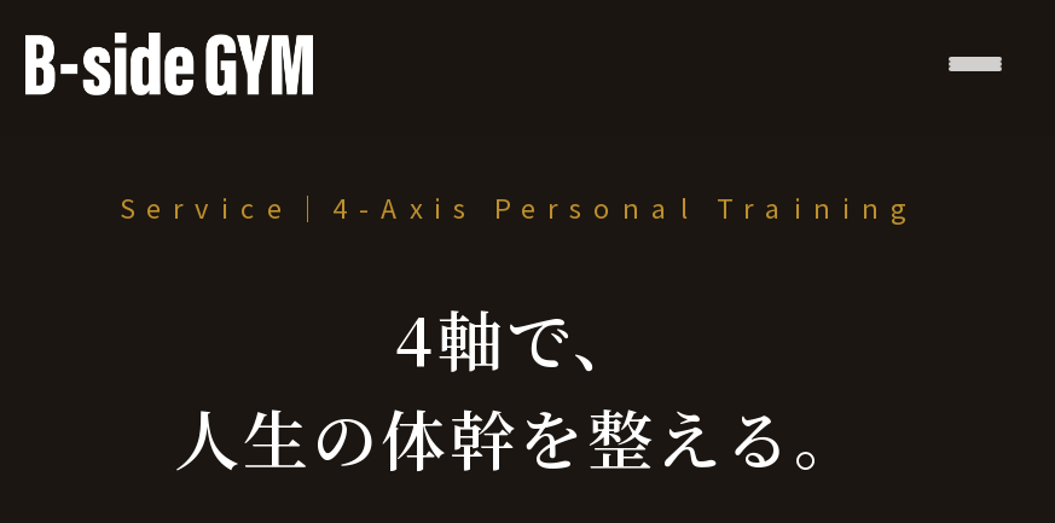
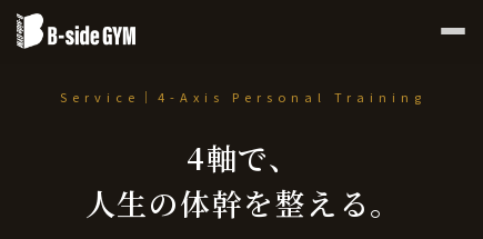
- [image]
+ [image]
